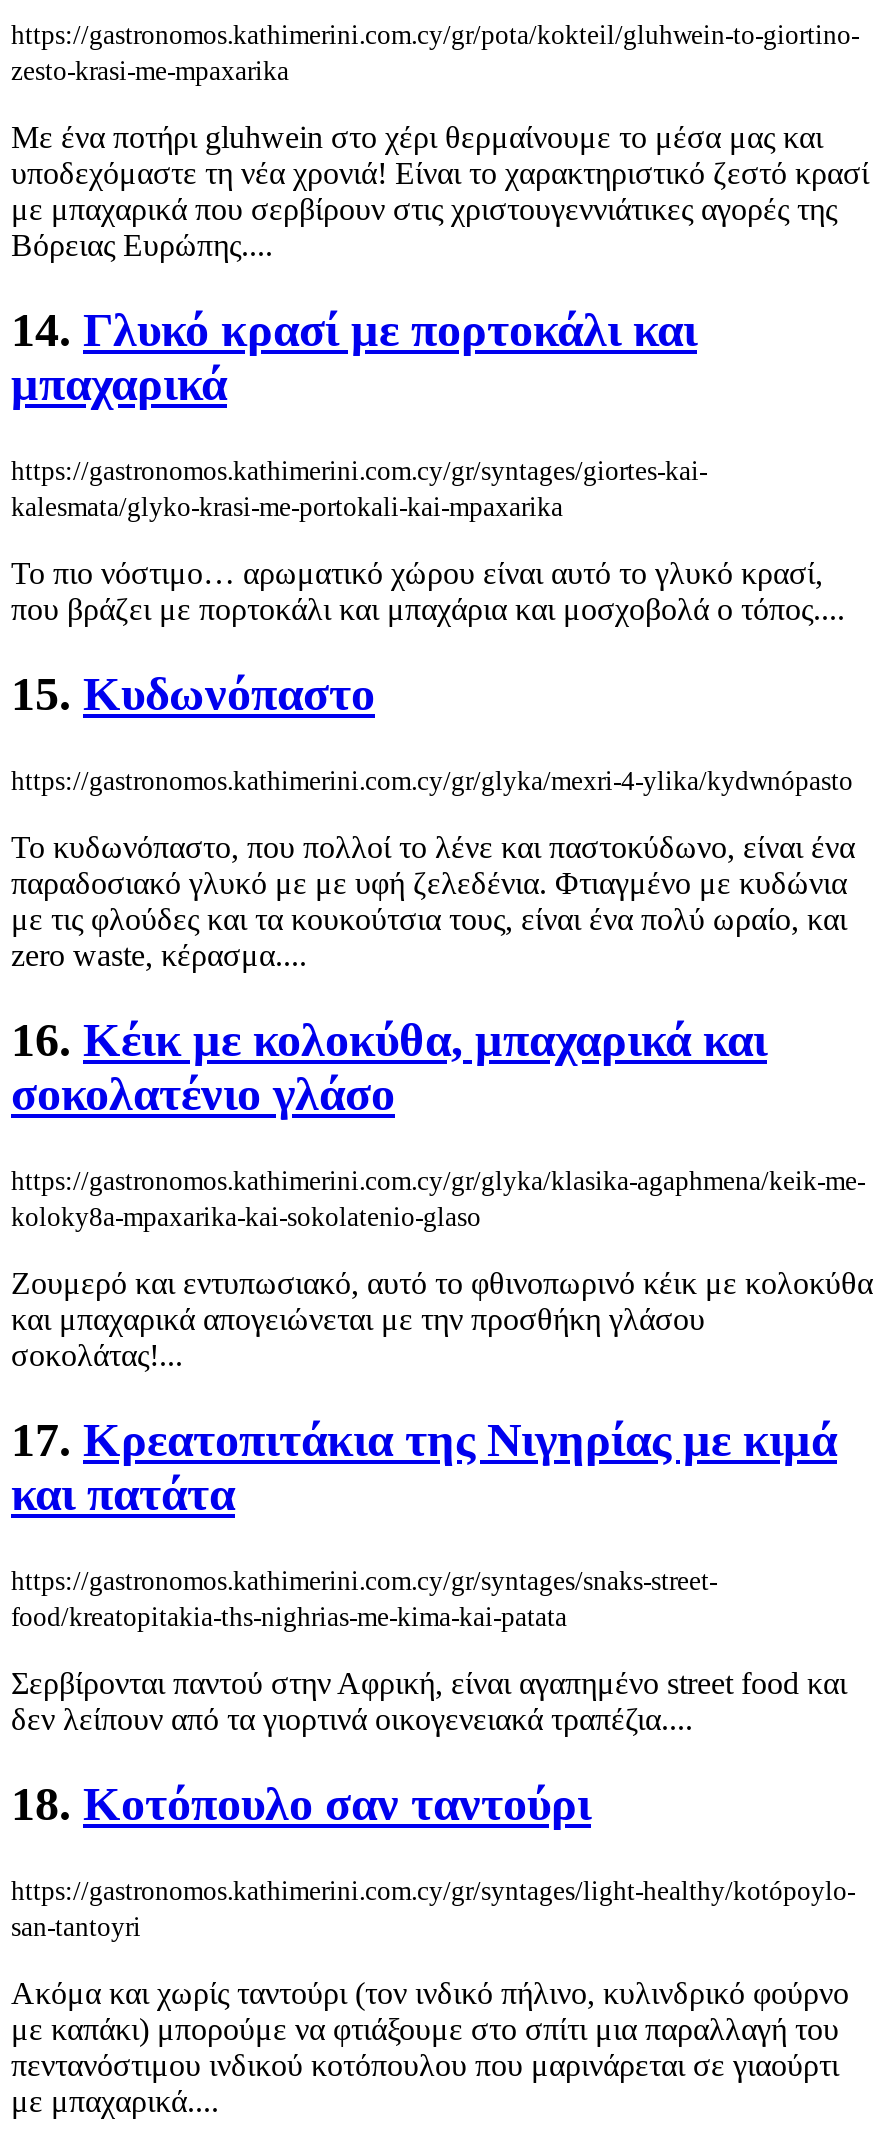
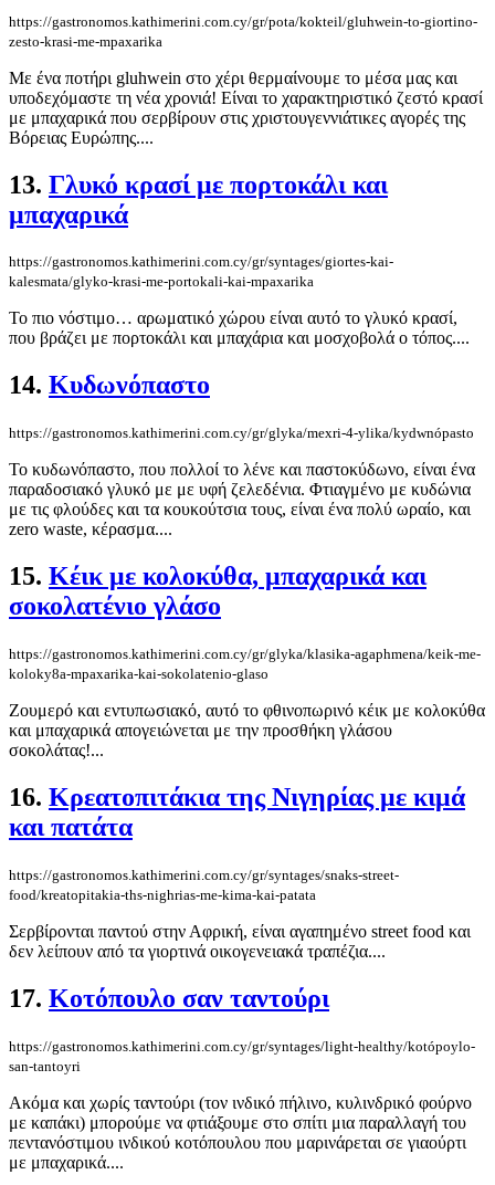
- 14. Γλυκό κρασί με πορτοκάλι και
+ 13. Γλυκό κρασί με πορτοκάλι και

- 15. Κυδωνόπαστο
+ 14. Κυδωνόπαστο

- 16. Κέικ με κολοκύθα, μπαχαρικά και
+ 15. Κέικ με κολοκύθα, μπαχαρικά και

- 17. Κρεατοπιτάκια της Νιγηρίας με κιμά
+ 16. Κρεατοπιτάκια της Νιγηρίας με κιμά

- 18. Κοτόπουλο σαν ταντούρι
+ 17. Κοτόπουλο σαν ταντούρι
